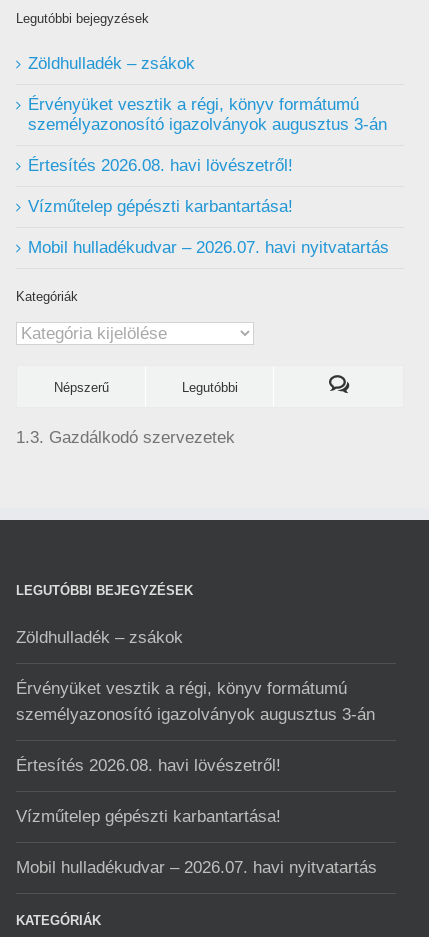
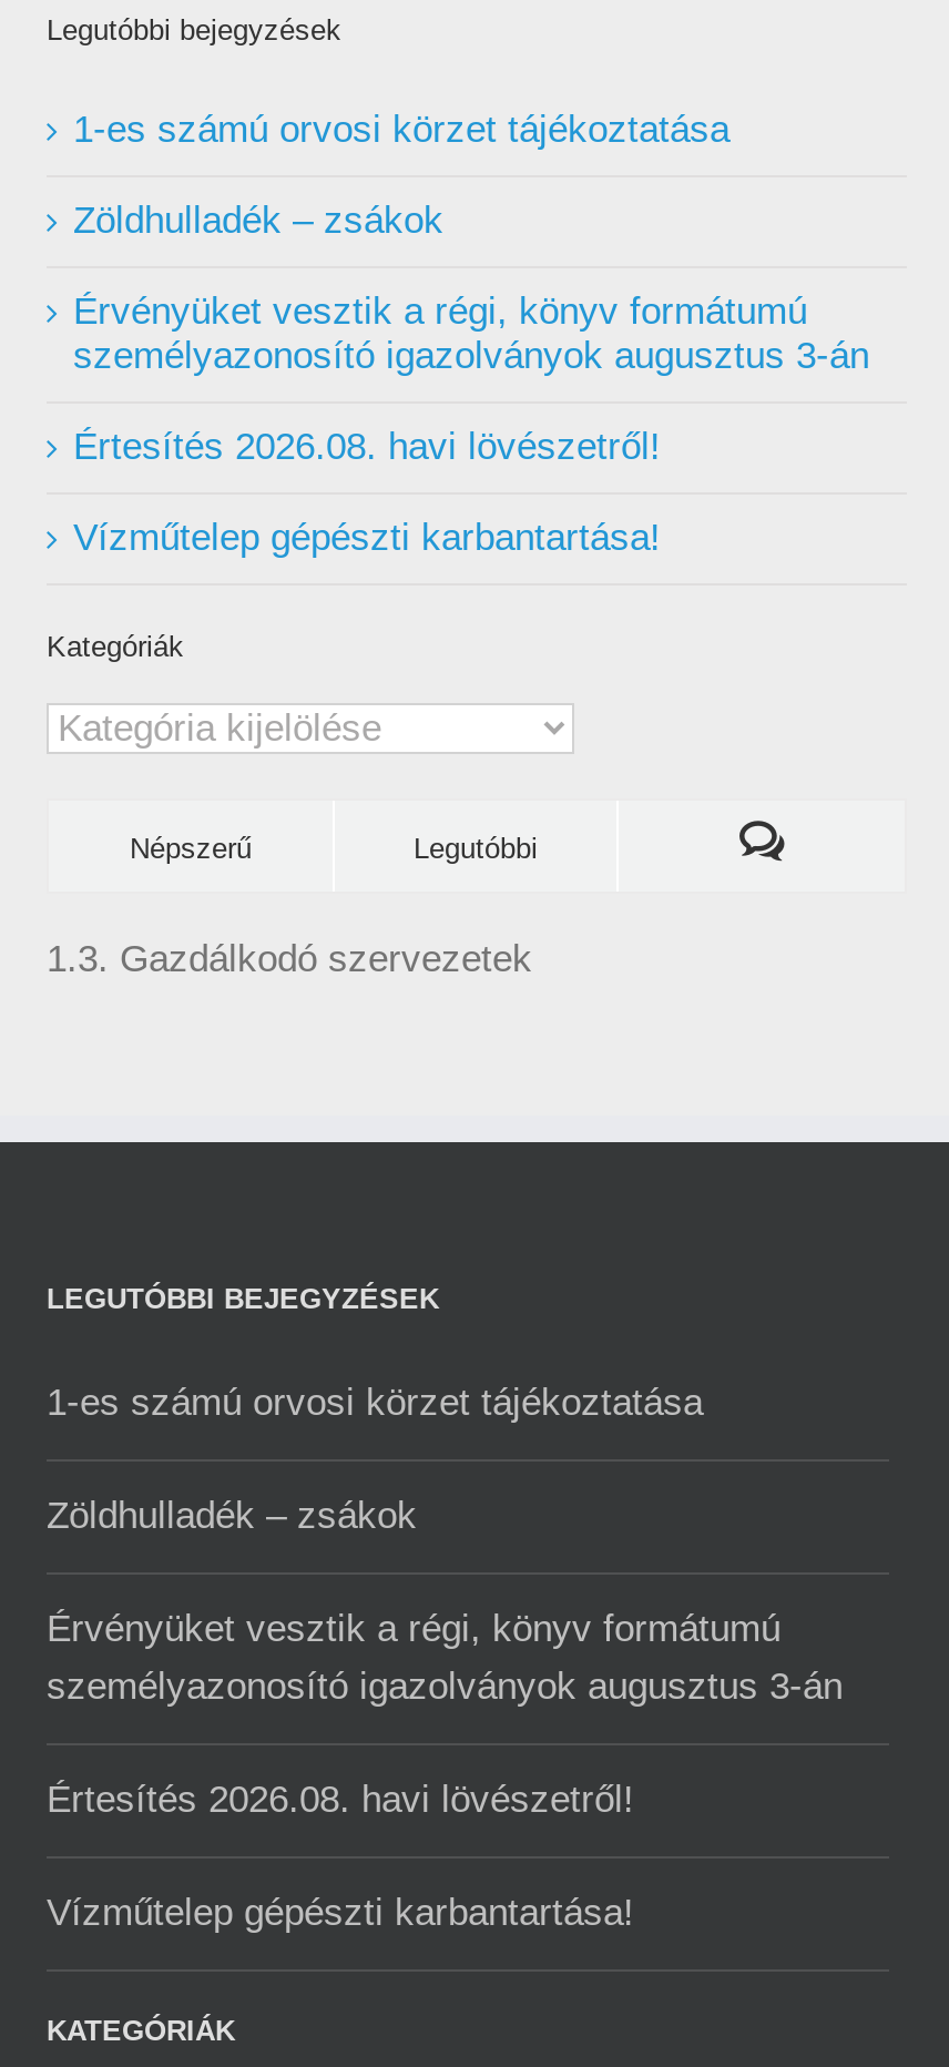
+ 1-es számú orvosi körzet tájékoztatása

moved down: Zöldhulladék – zsákok | Érvényüket vesztik a régi, könyv formátumú | személyazonosító igazolványok augusztus 3-án | Értesítés 2026.08. havi lövészetről! | Vízműtelep gépészti karbantartása!

- Mobil hulladékudvar – 2026.07. havi nyitvatartás

+ 1-es számú orvosi körzet tájékoztatása

moved down: Zöldhulladék – zsákok | Érvényüket vesztik a régi, könyv formátumú | személyazonosító igazolványok augusztus 3-án | Értesítés 2026.08. havi lövészetről! | Vízműtelep gépészti karbantartása!

- Mobil hulladékudvar – 2026.07. havi nyitvatartás
